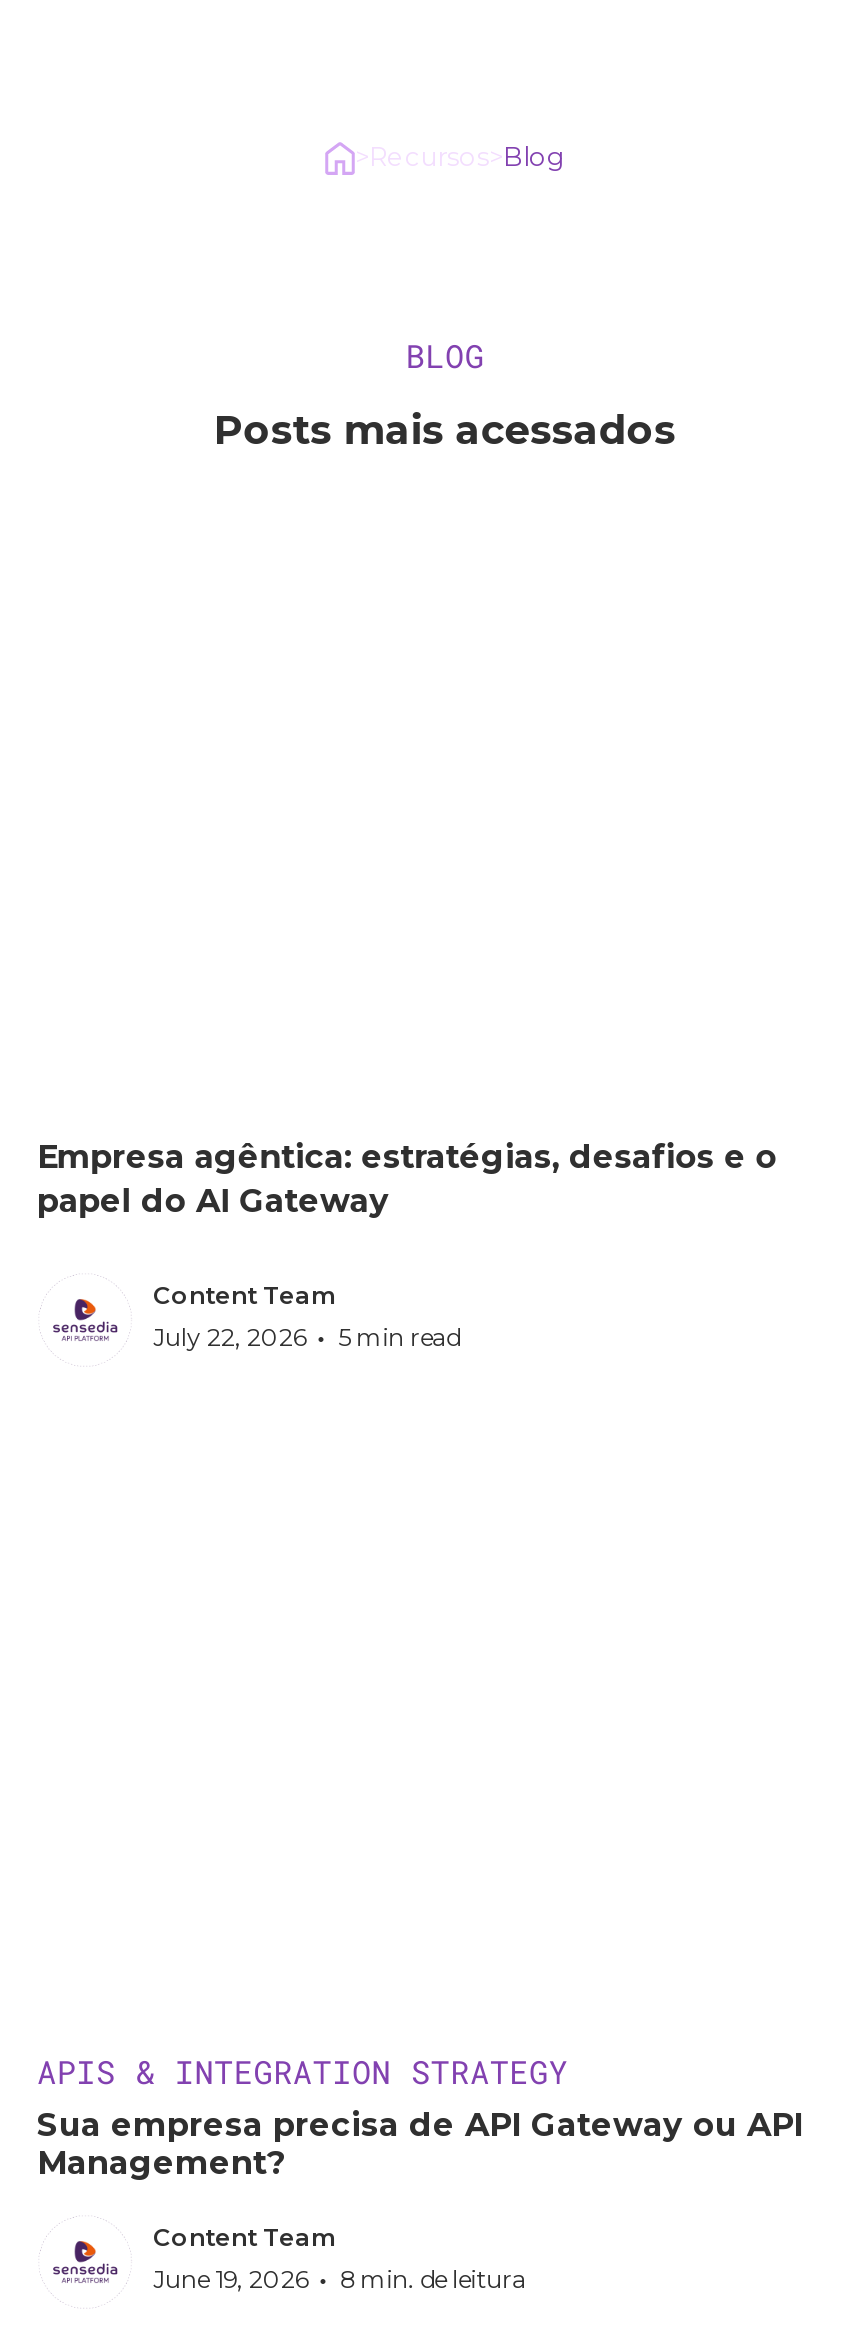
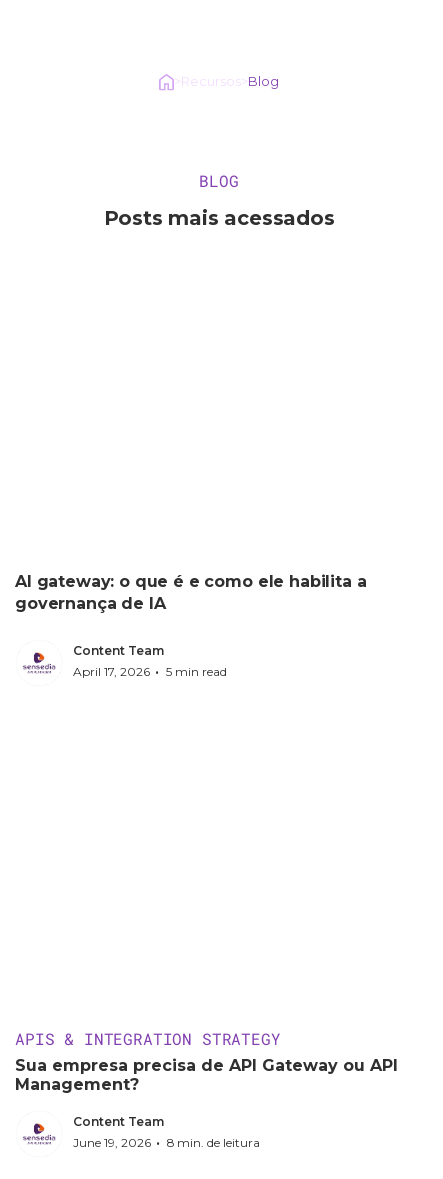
- Empresa agêntica: estratégias, desafios e o
- papel do AI Gateway
+ AI gateway: o que é e como ele habilita a
+ governança de IA

- July 22, 2026 • 5 min read
+ April 17, 2026 • 5 min read
